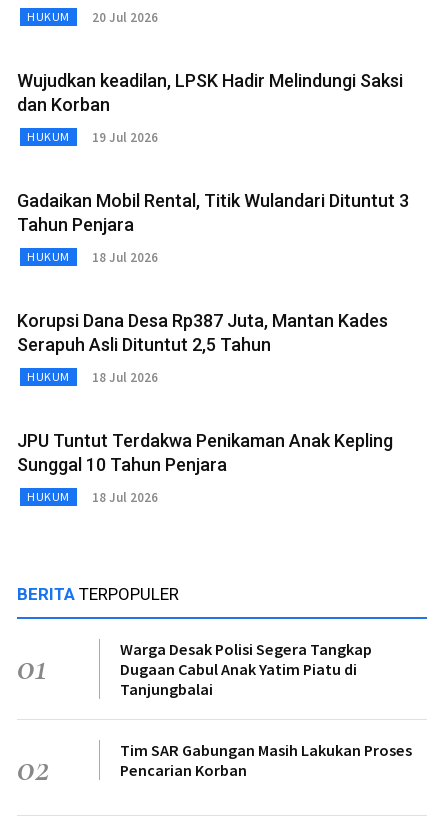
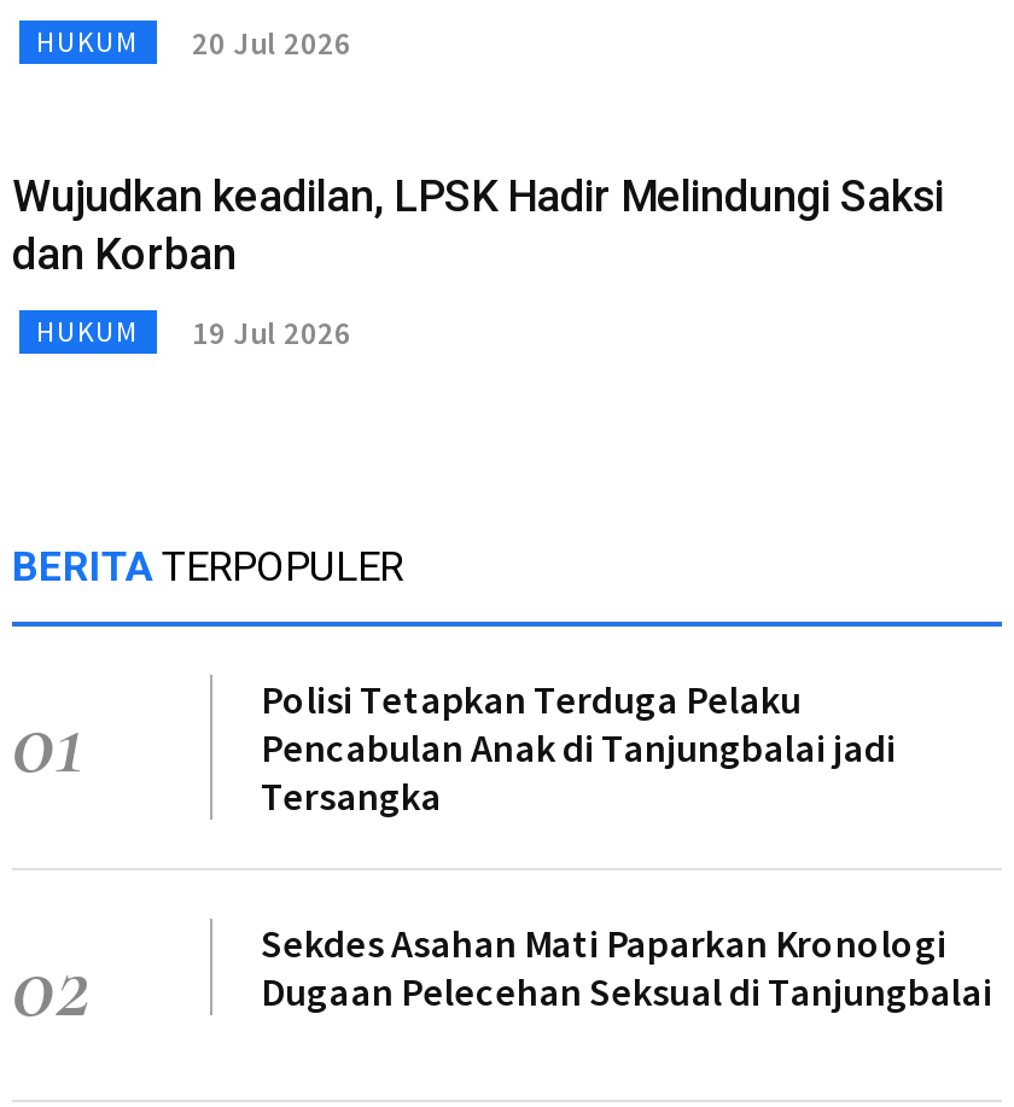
- Gadaikan Mobil Rental, Titik Wulandari Dituntut 3
- Tahun Penjara
- HUKUM
- 18 Jul 2026
- Korupsi Dana Desa Rp387 Juta, Mantan Kades
- Serapuh Asli Dituntut 2,5 Tahun
- HUKUM
- 18 Jul 2026
- JPU Tuntut Terdakwa Penikaman Anak Kepling
- Sunggal 10 Tahun Penjara
- HUKUM
- 18 Jul 2026

- Warga Desak Polisi Segera Tangkap
- Dugaan Cabul Anak Yatim Piatu di
- Tanjungbalai
+ Polisi Tetapkan Terduga Pelaku
+ Pencabulan Anak di Tanjungbalai jadi
+ Tersangka

- Tim SAR Gabungan Masih Lakukan Proses
- Pencarian Korban
+ Sekdes Asahan Mati Paparkan Kronologi
+ Dugaan Pelecehan Seksual di Tanjungbalai
